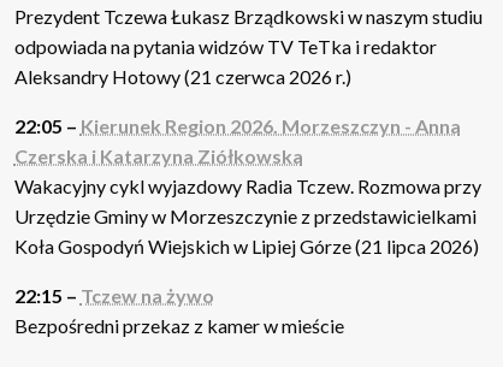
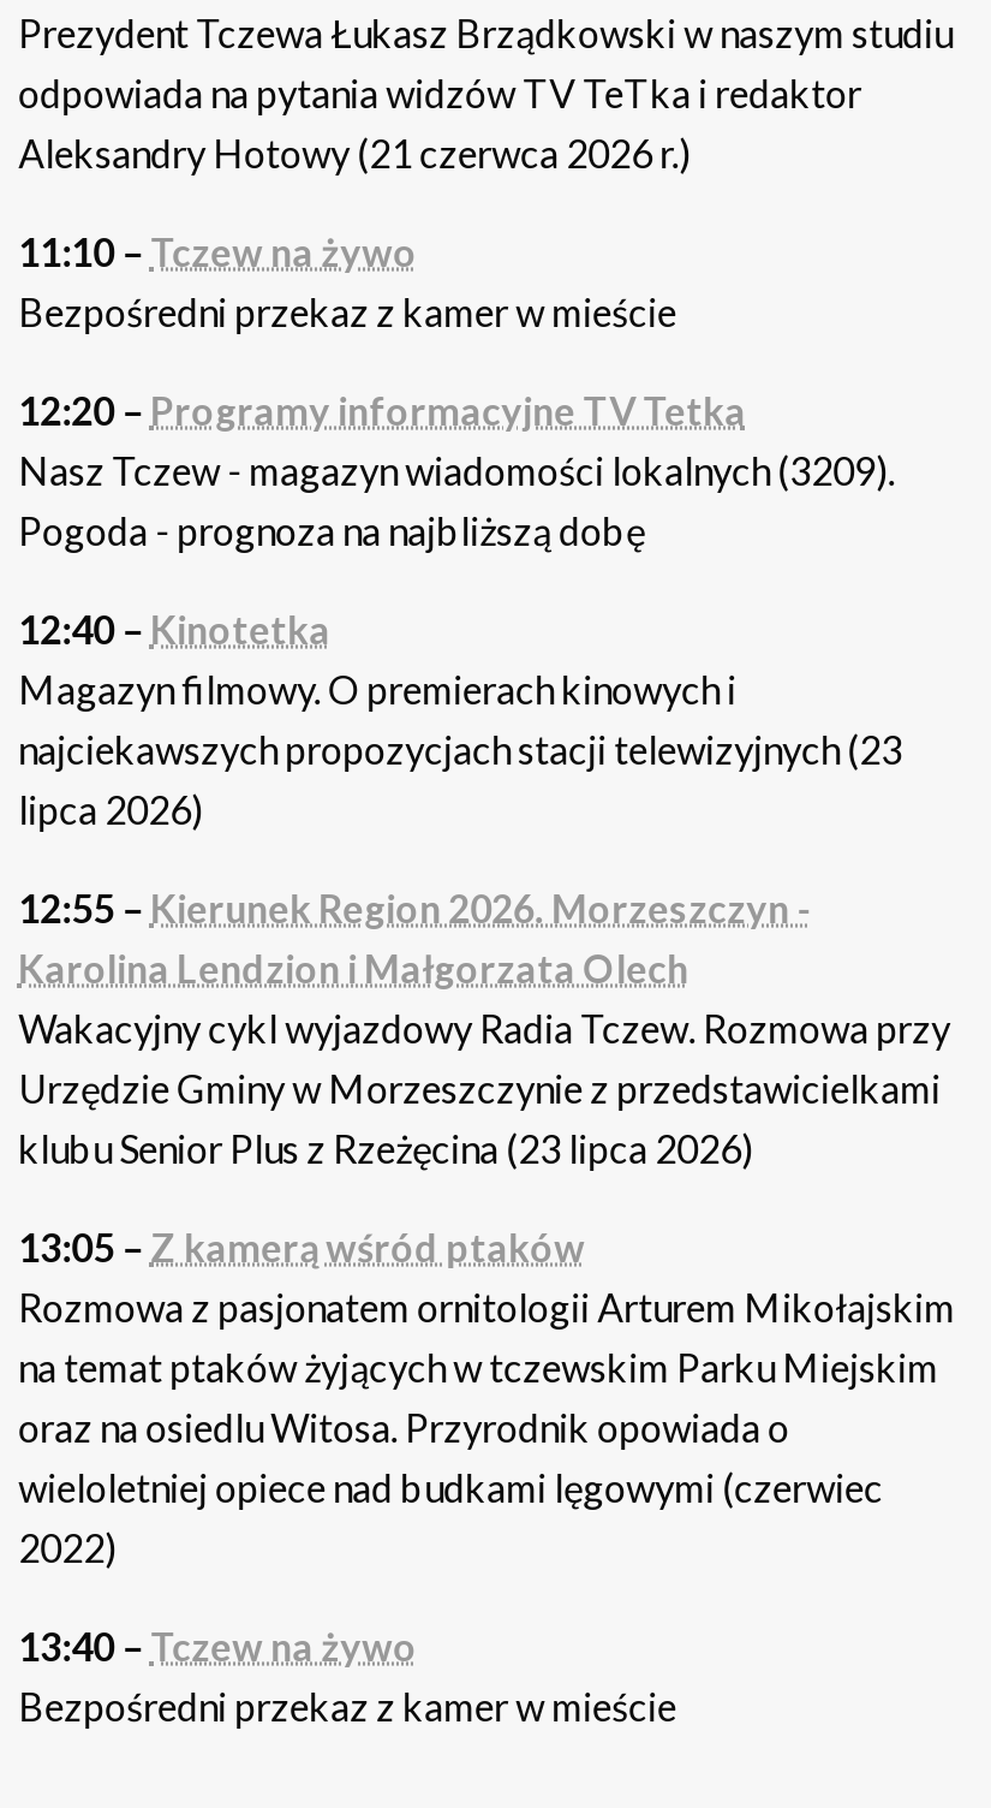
- 22:05 – Kierunek Region 2026. Morzeszczyn - Anna
- Czerska i Katarzyna Ziółkowska
+ 11:10 – Tczew na żywo
+ Bezpośredni przekaz z kamer w mieście
+ 12:20 – Programy informacyjne TV Tetka
+ Nasz Tczew - magazyn wiadomości lokalnych (3209).
+ Pogoda - prognoza na najbliższą dobę
+ 12:40 – Kinotetka
+ Magazyn filmowy. O premierach kinowych i
+ najciekawszych propozycjach stacji telewizyjnych (23
+ lipca 2026)
+ 12:55 – Kierunek Region 2026. Morzeszczyn -
+ Karolina Lendzion i Małgorzata Olech

- Koła Gospodyń Wiejskich w Lipiej Górze (21 lipca 2026)
- 22:15 – Tczew na żywo
+ klubu Senior Plus z Rzeżęcina (23 lipca 2026)
+ 13:05 – Z kamerą wśród ptaków
+ Rozmowa z pasjonatem ornitologii Arturem Mikołajskim
+ na temat ptaków żyjących w tczewskim Parku Miejskim
+ oraz na osiedlu Witosa. Przyrodnik opowiada o
+ wieloletniej opiece nad budkami lęgowymi (czerwiec
+ 2022)
+ 13:40 – Tczew na żywo
